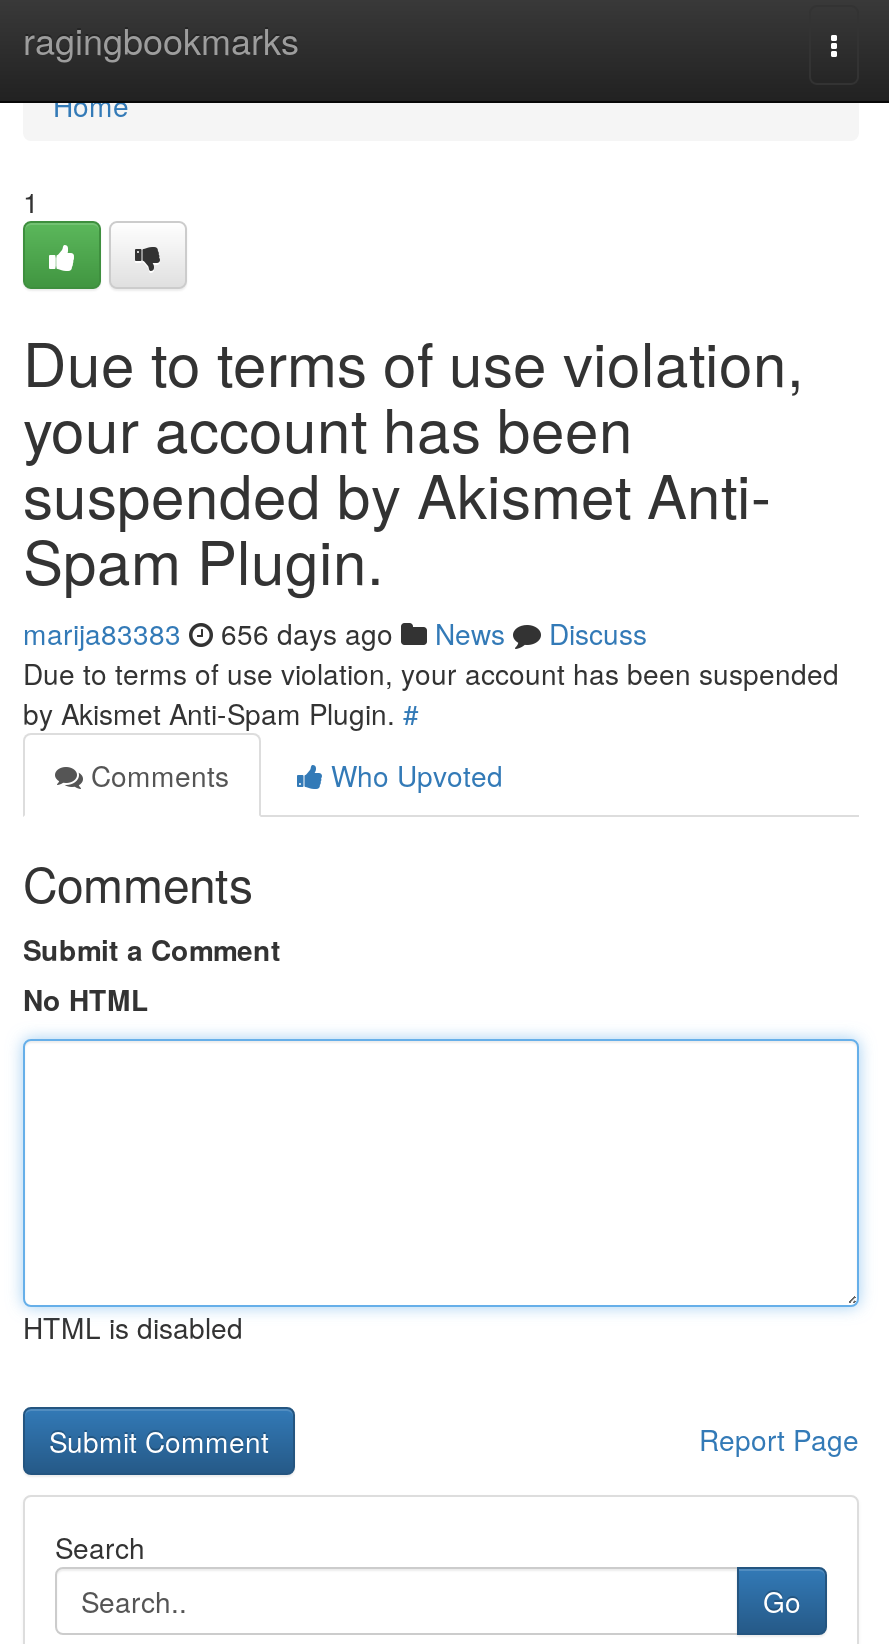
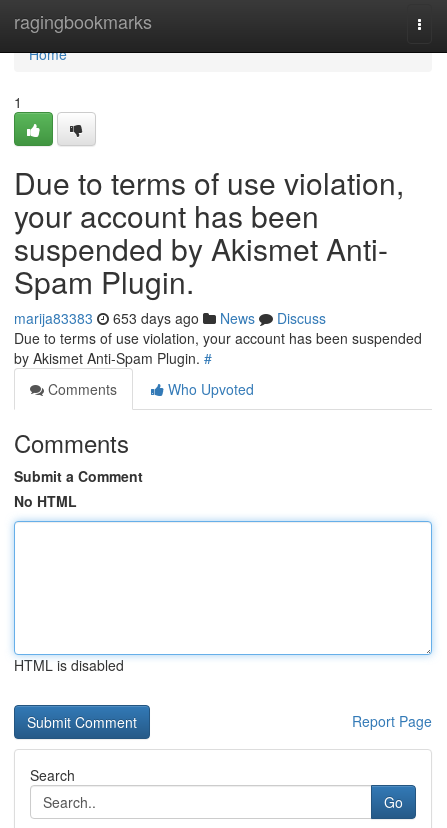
- marija83383 656 days ago News Discuss
+ marija83383 653 days ago News Discuss
